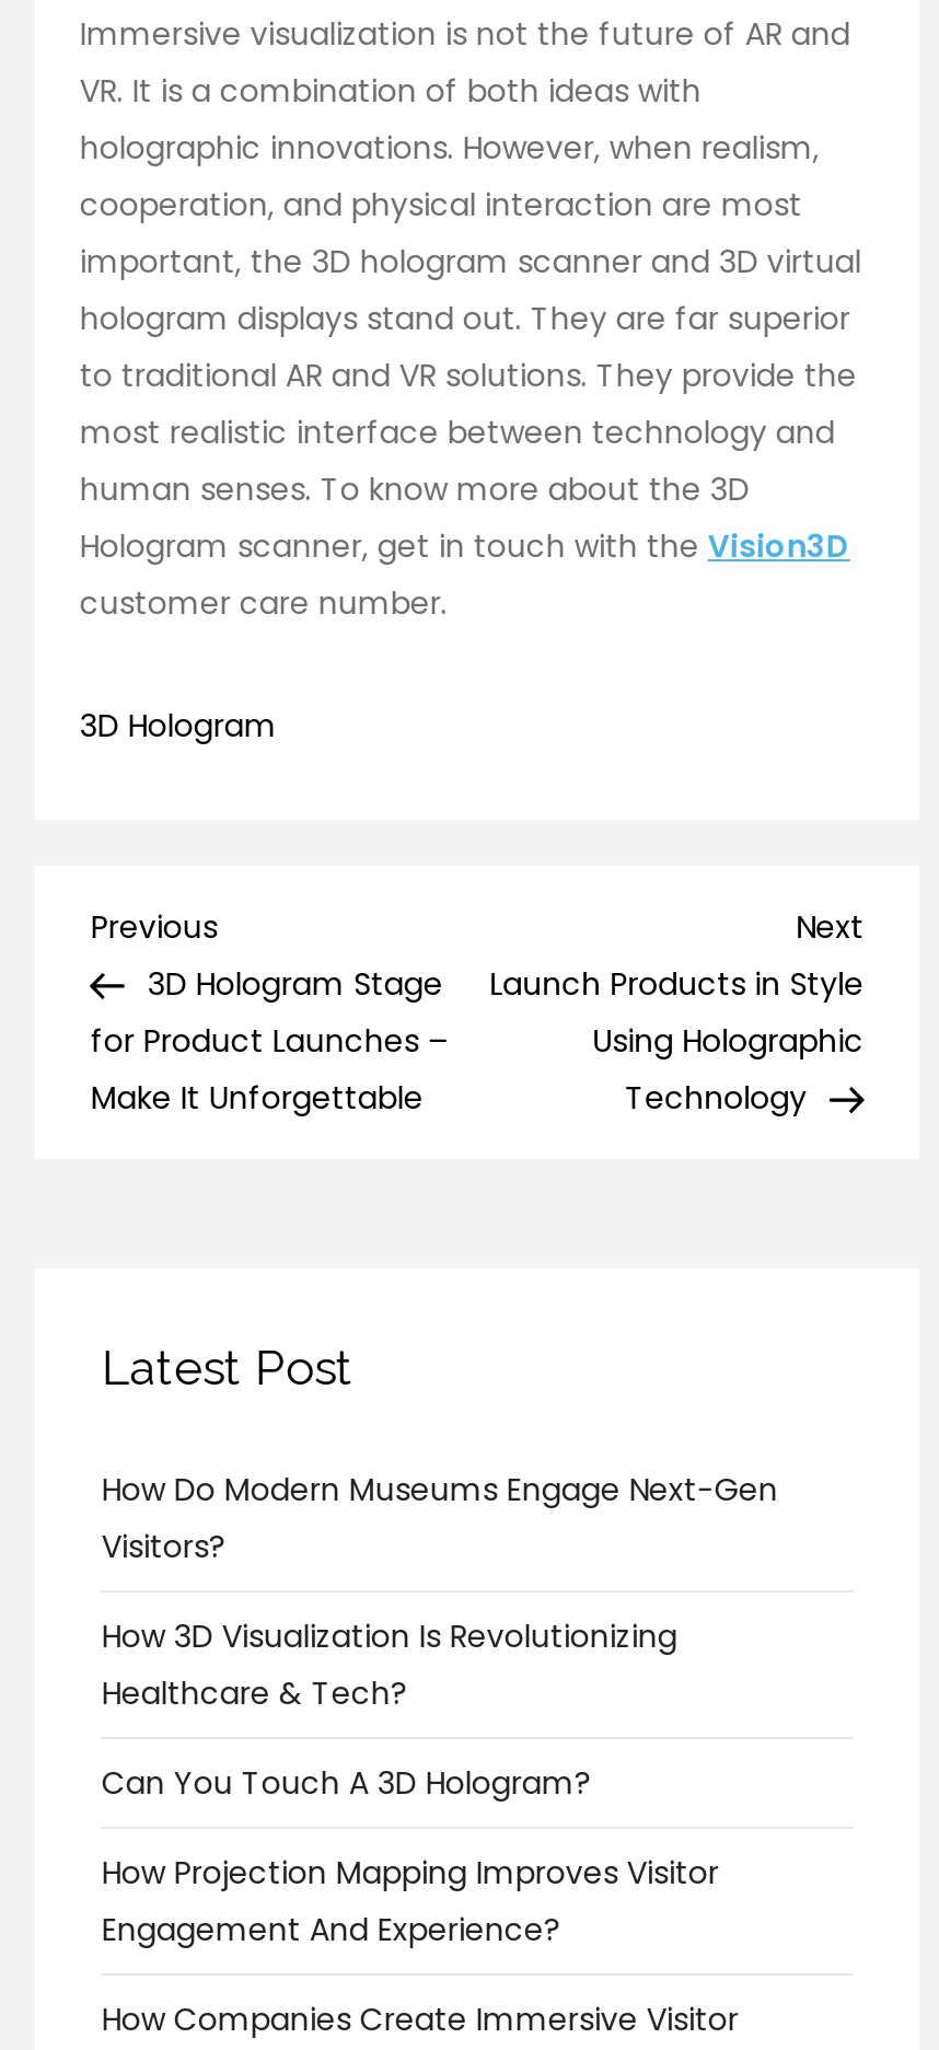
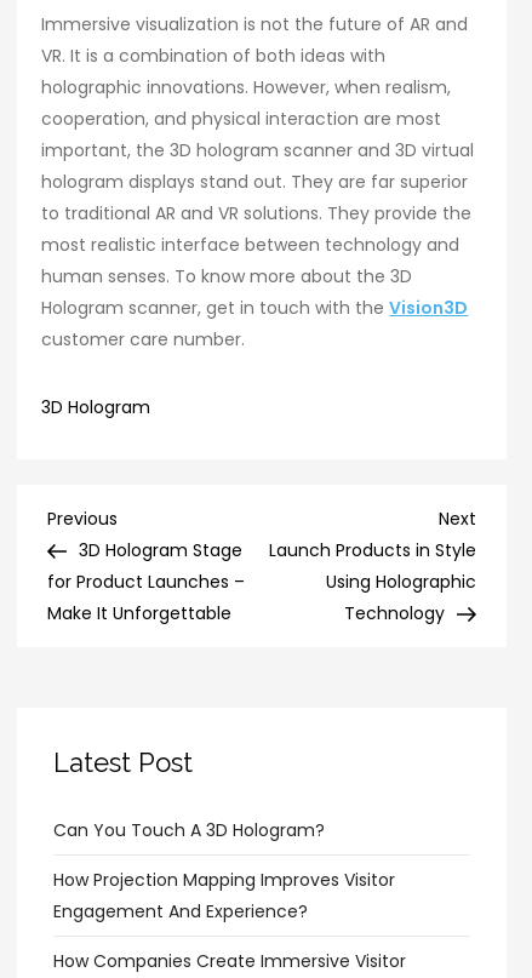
- How Do Modern Museums Engage Next-Gen
- Visitors?
- How 3D Visualization Is Revolutionizing
- Healthcare & Tech?
